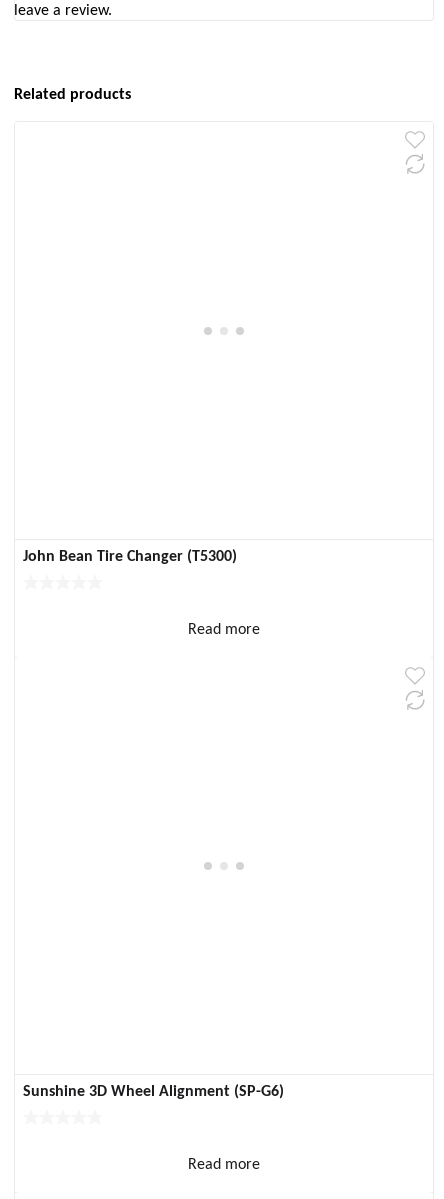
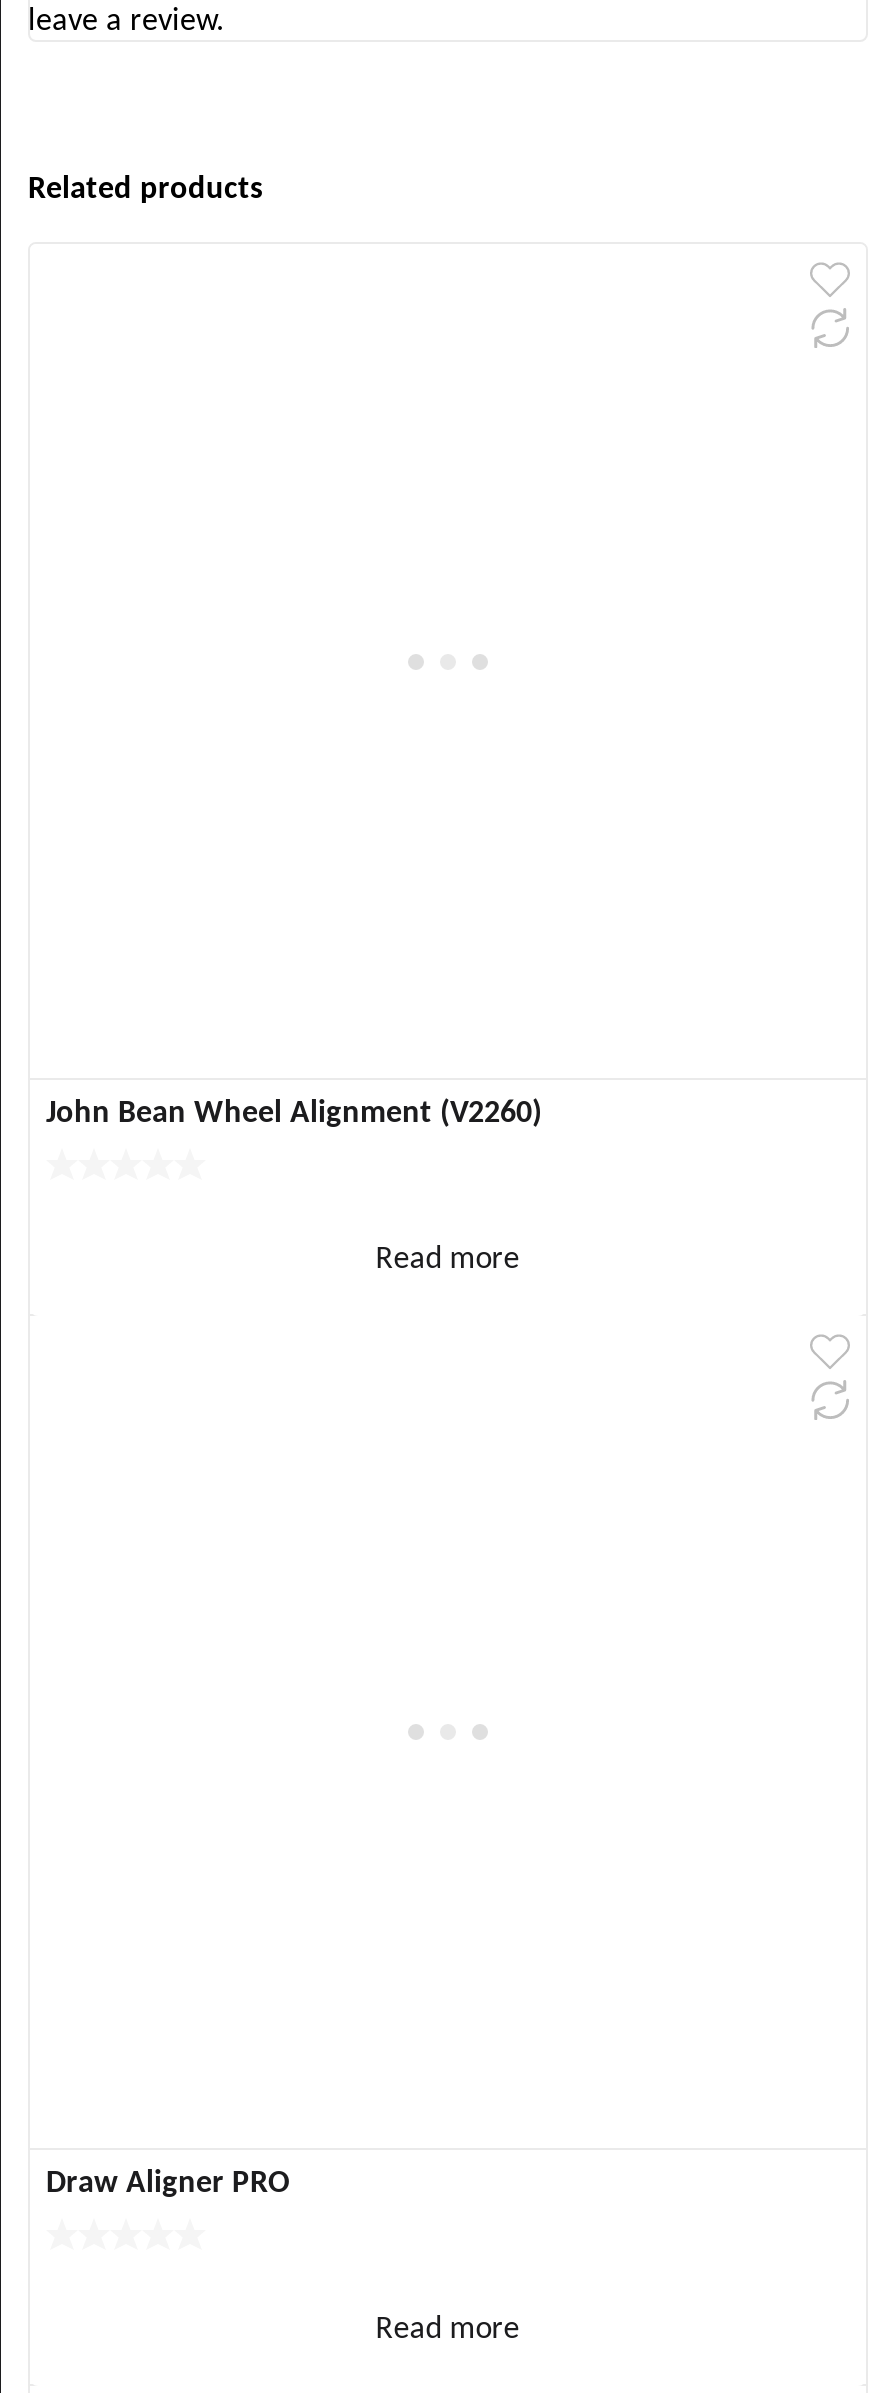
- John Bean Tire Changer (T5300)
+ John Bean Wheel Alignment (V2260)

- Sunshine 3D Wheel Alignment (SP-G6)
+ Draw Aligner PRO
